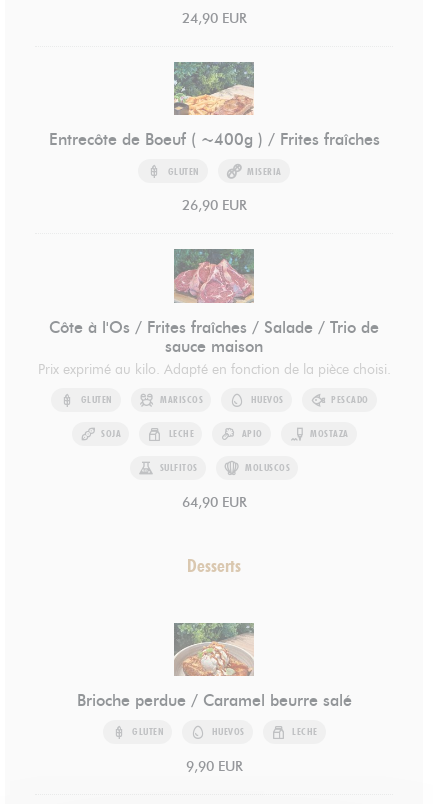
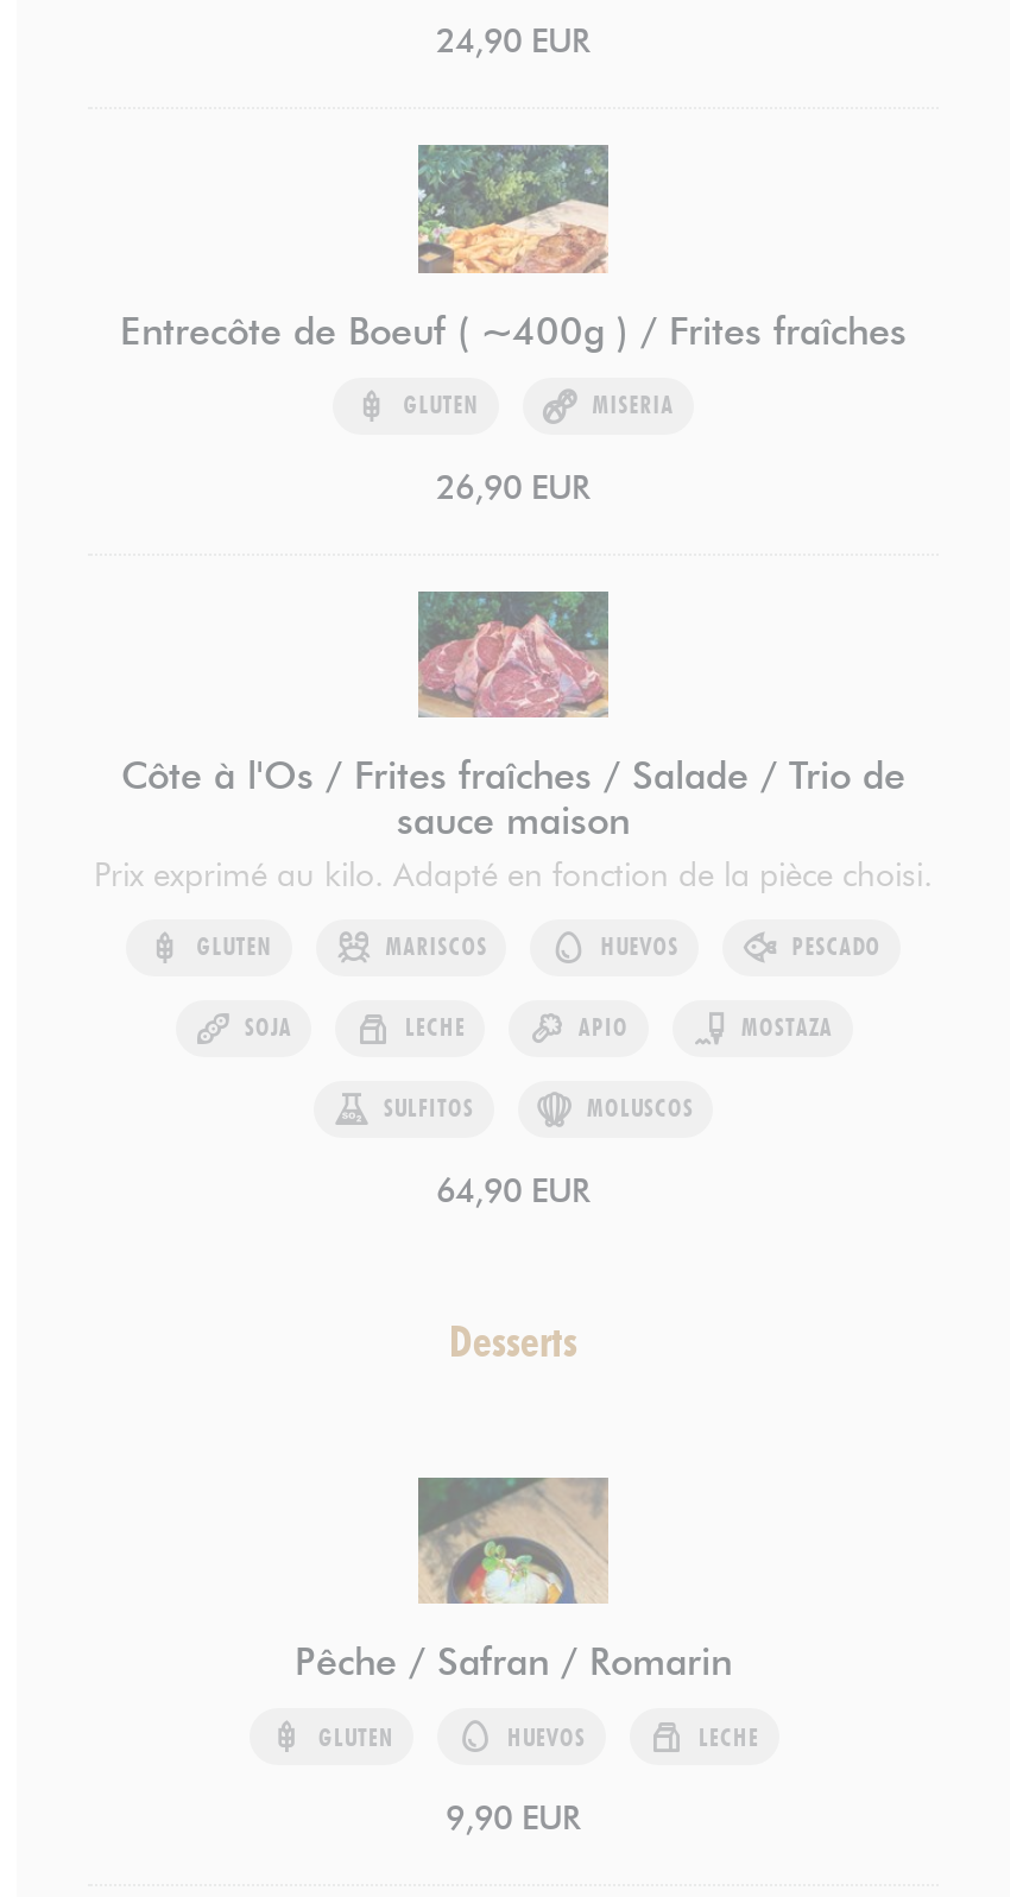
- [image]
- Brioche perdue / Caramel beurre salé
+ [image]
+ Pêche / Safran / Romarin
